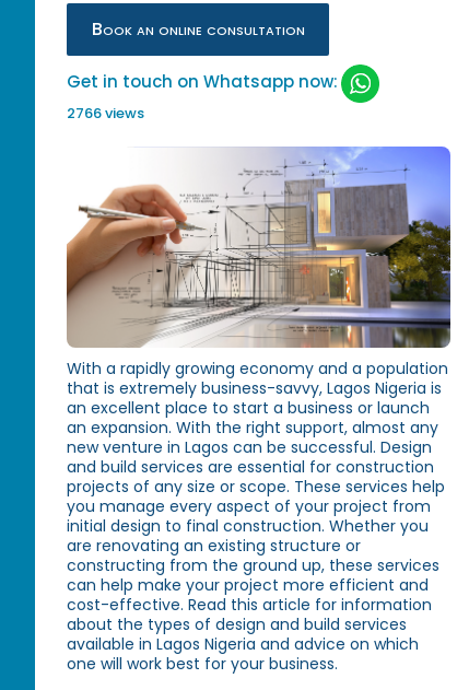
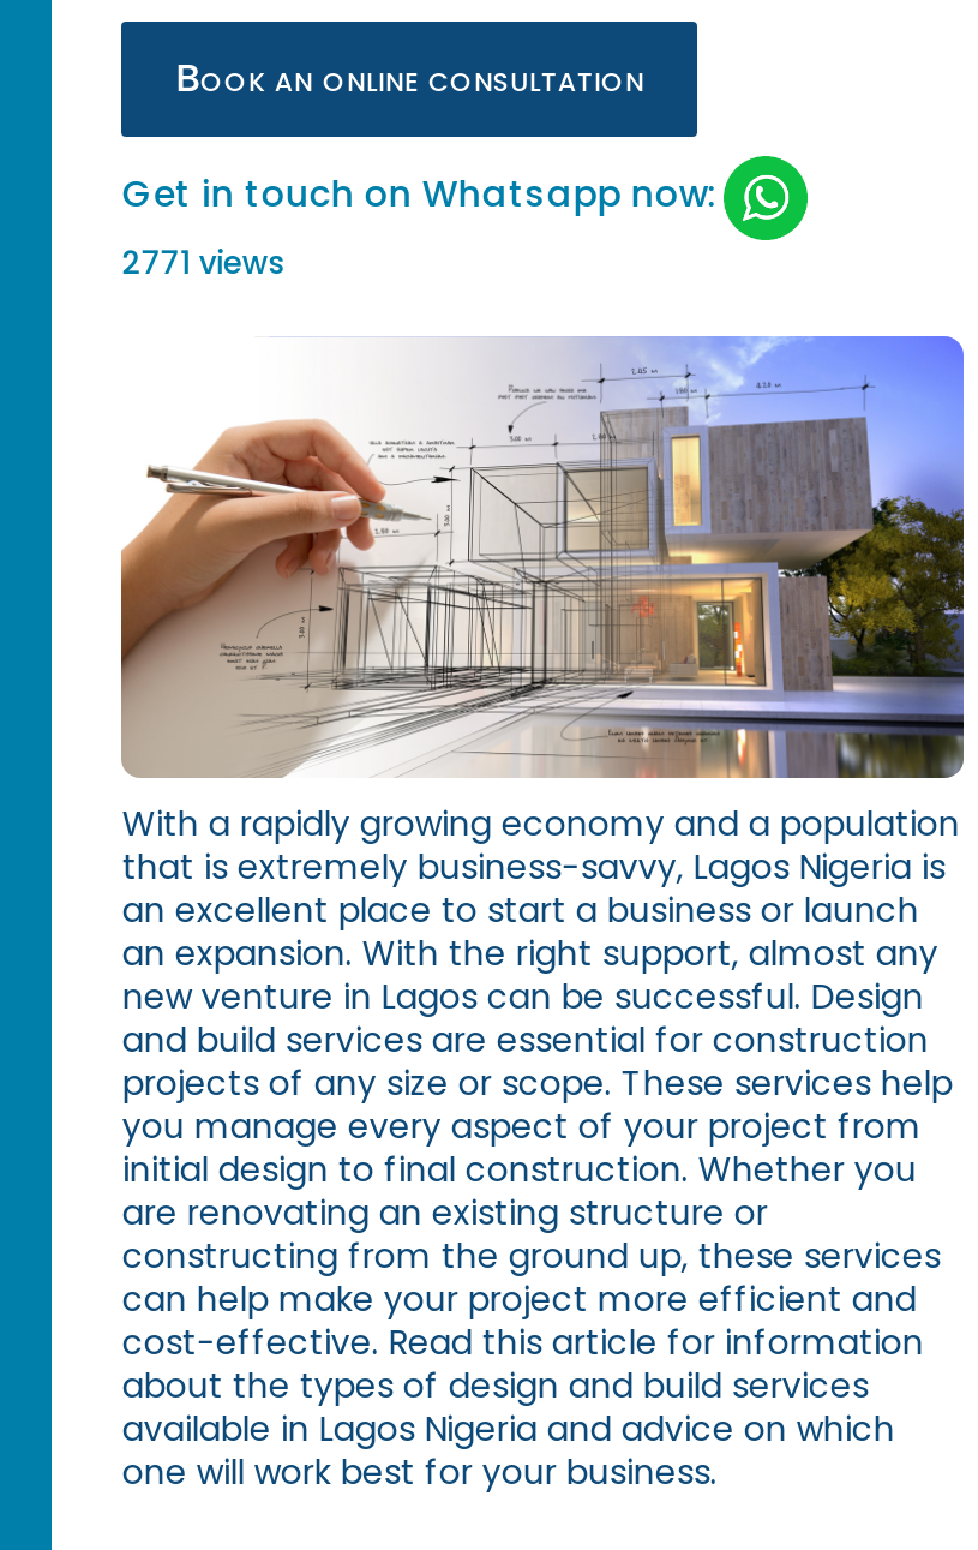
- 2766 views
+ 2771 views
